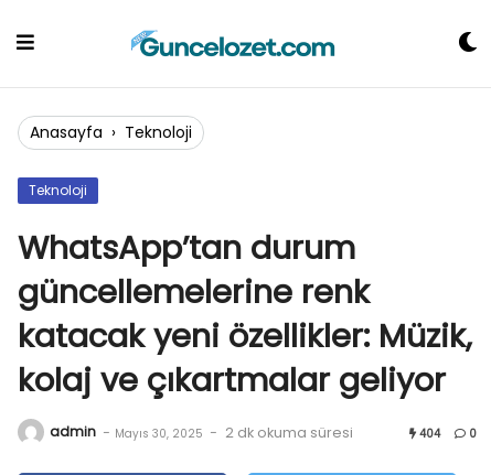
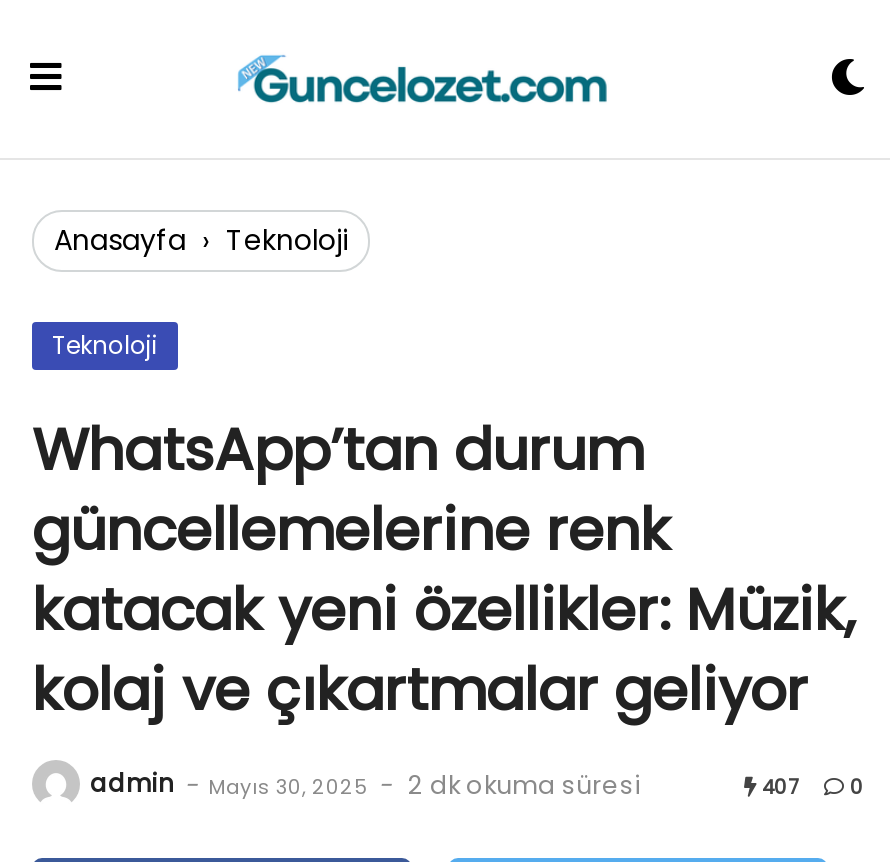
- 404 0
+ 407 0
